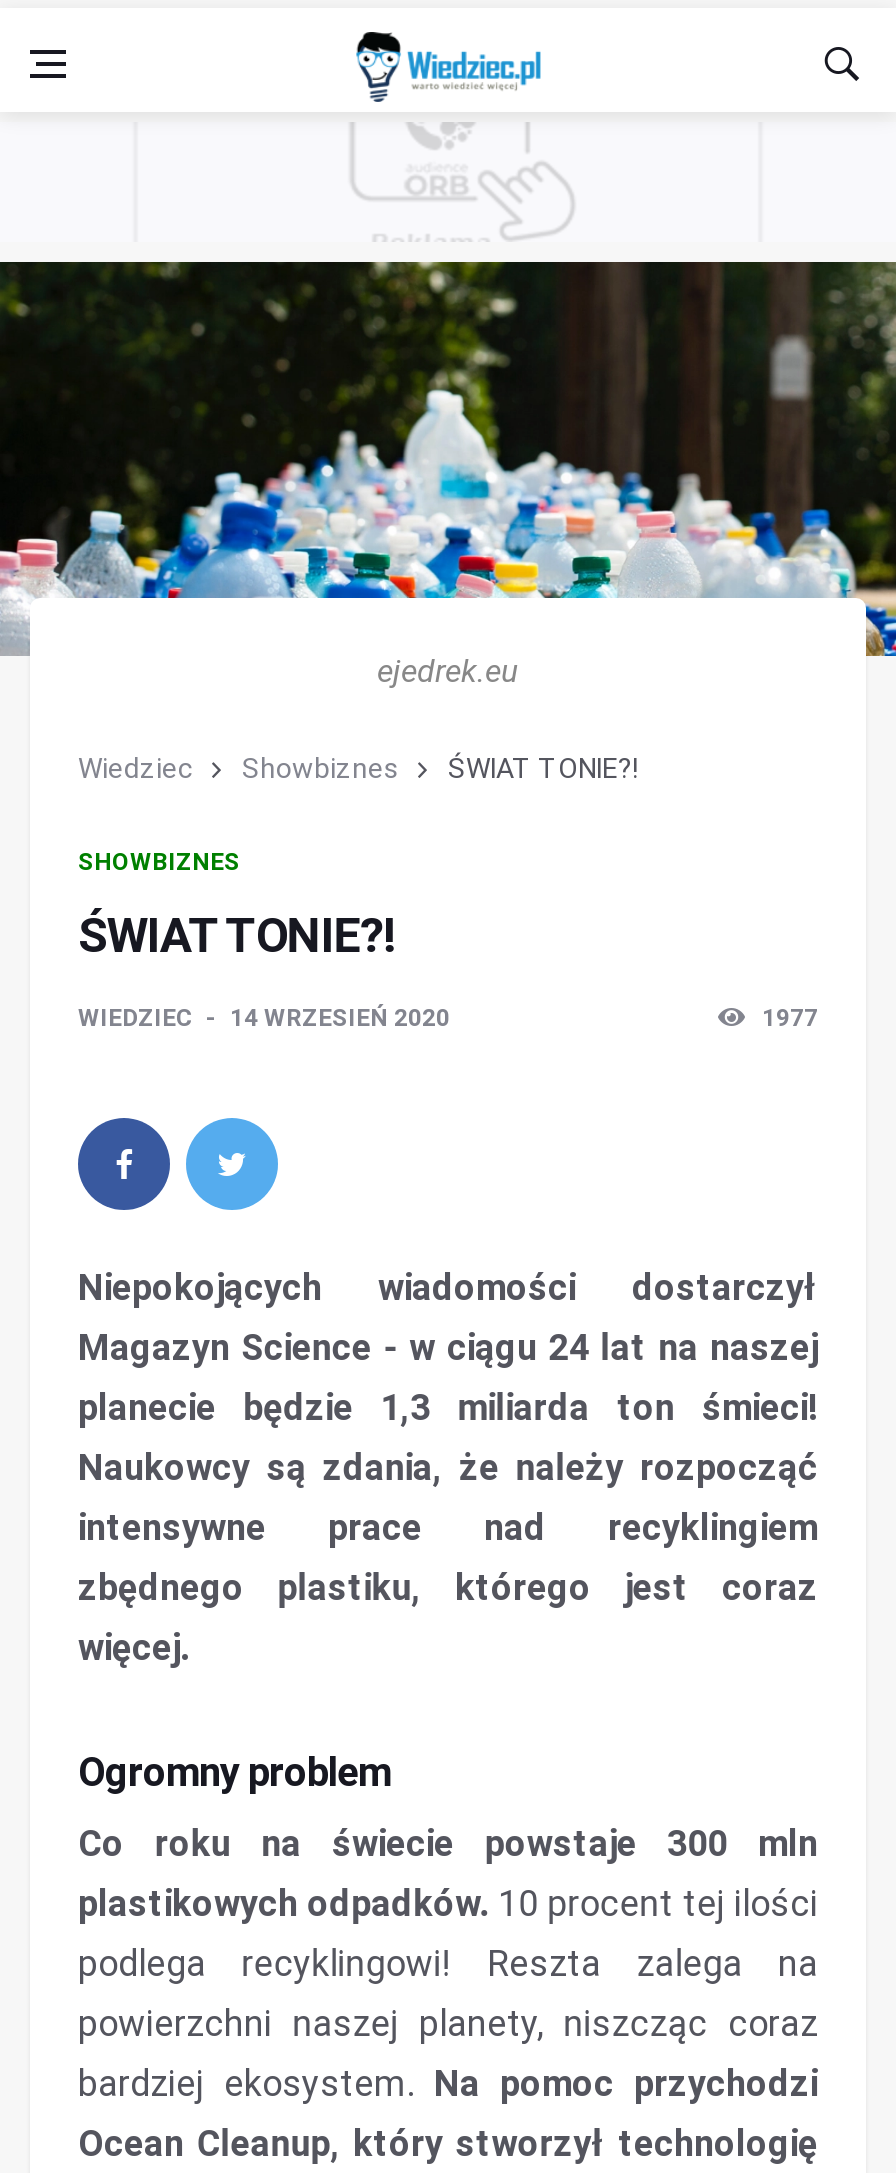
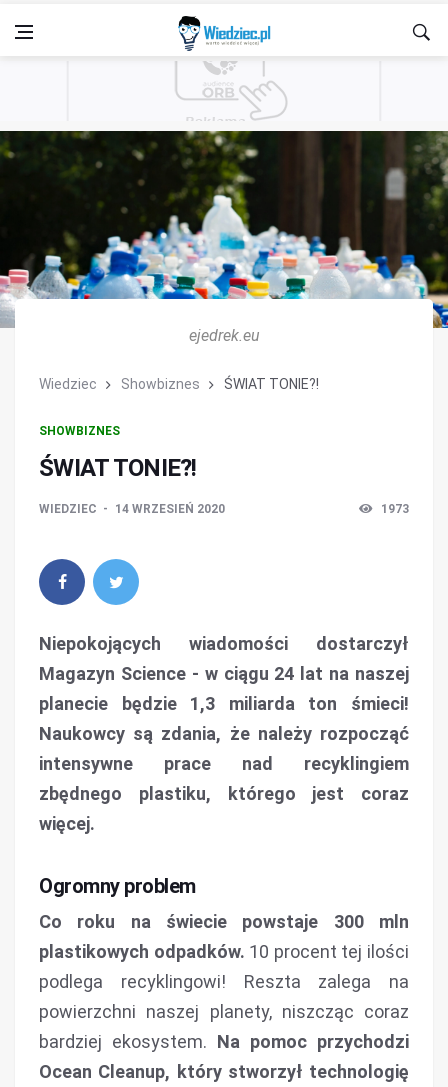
- 1977
+ 1973
